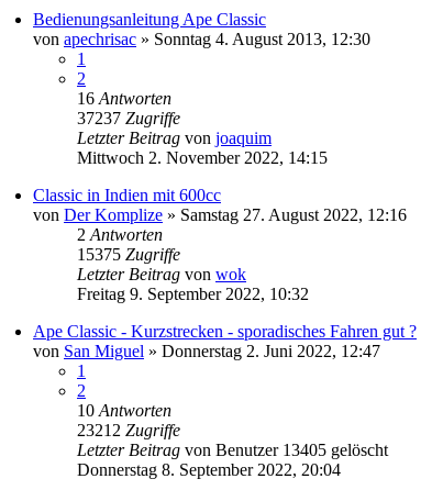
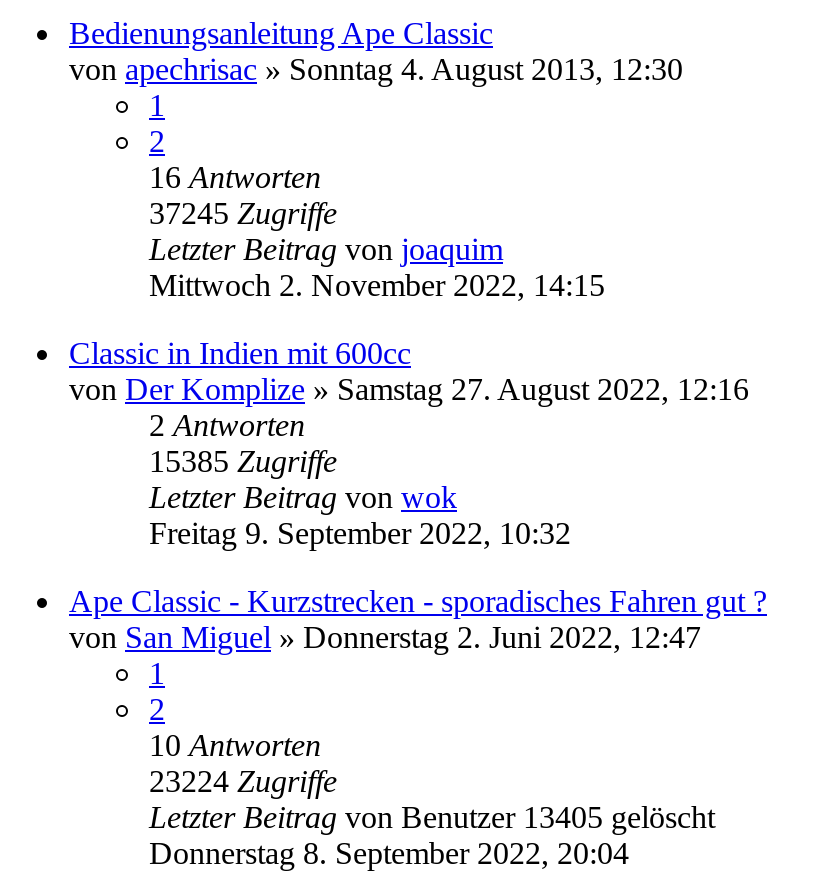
- 37237 Zugriffe
+ 37245 Zugriffe

- 15375 Zugriffe
+ 15385 Zugriffe

- 23212 Zugriffe
+ 23224 Zugriffe
